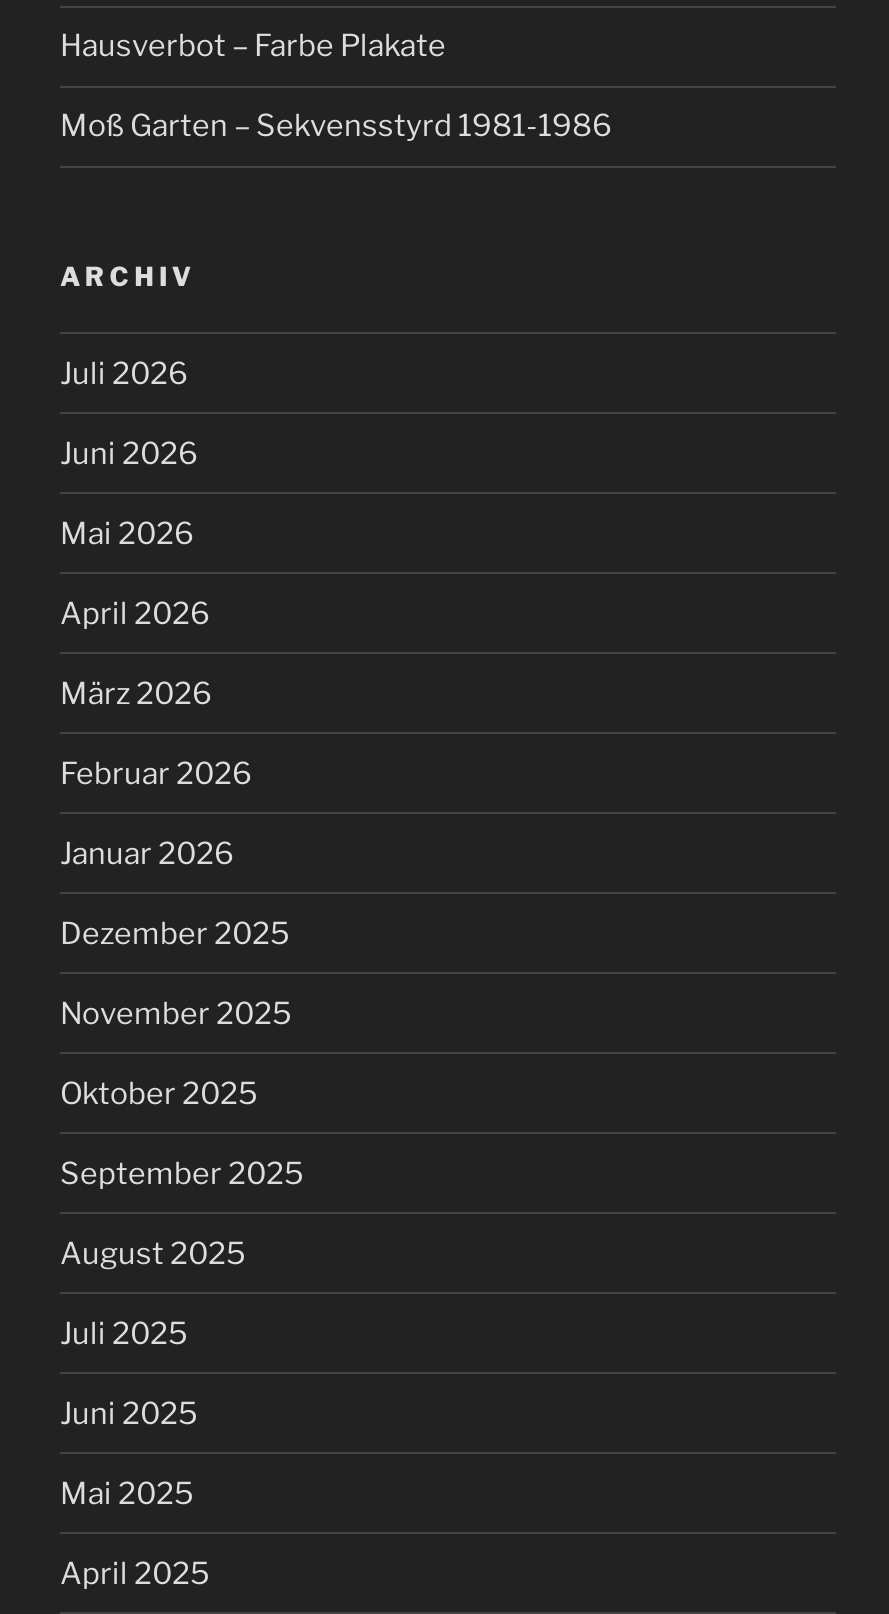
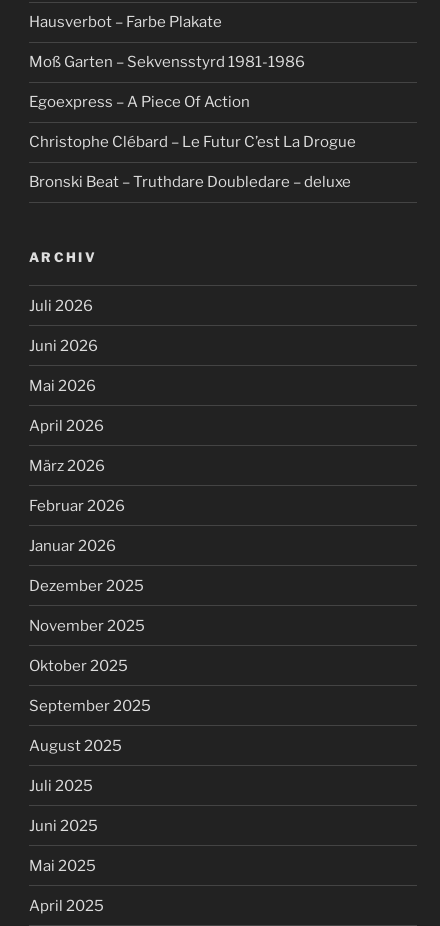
+ Egoexpress – A Piece Of Action
+ Christophe Clébard – Le Futur C’est La Drogue
+ Bronski Beat – Truthdare Doubledare – deluxe
